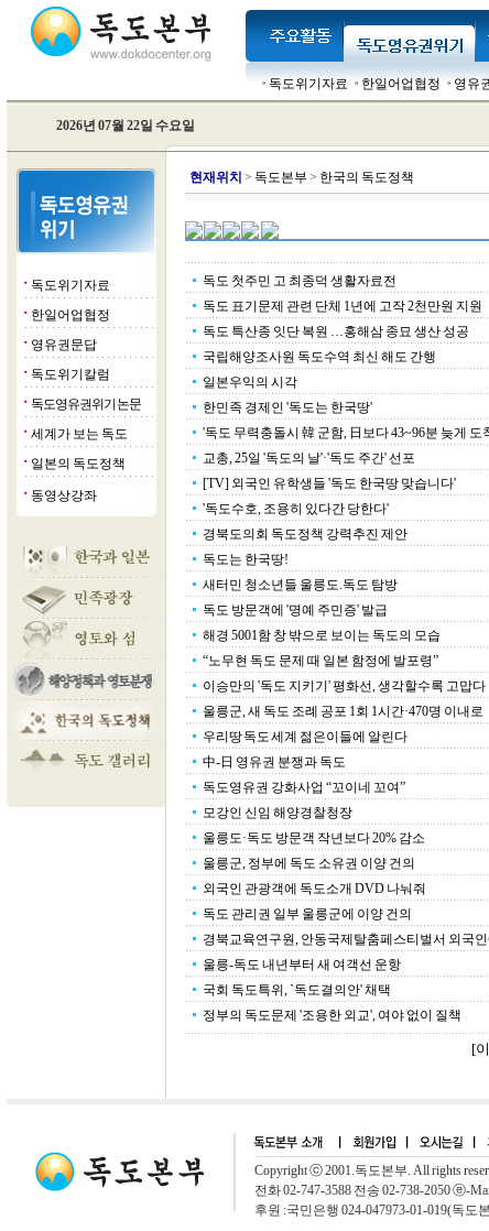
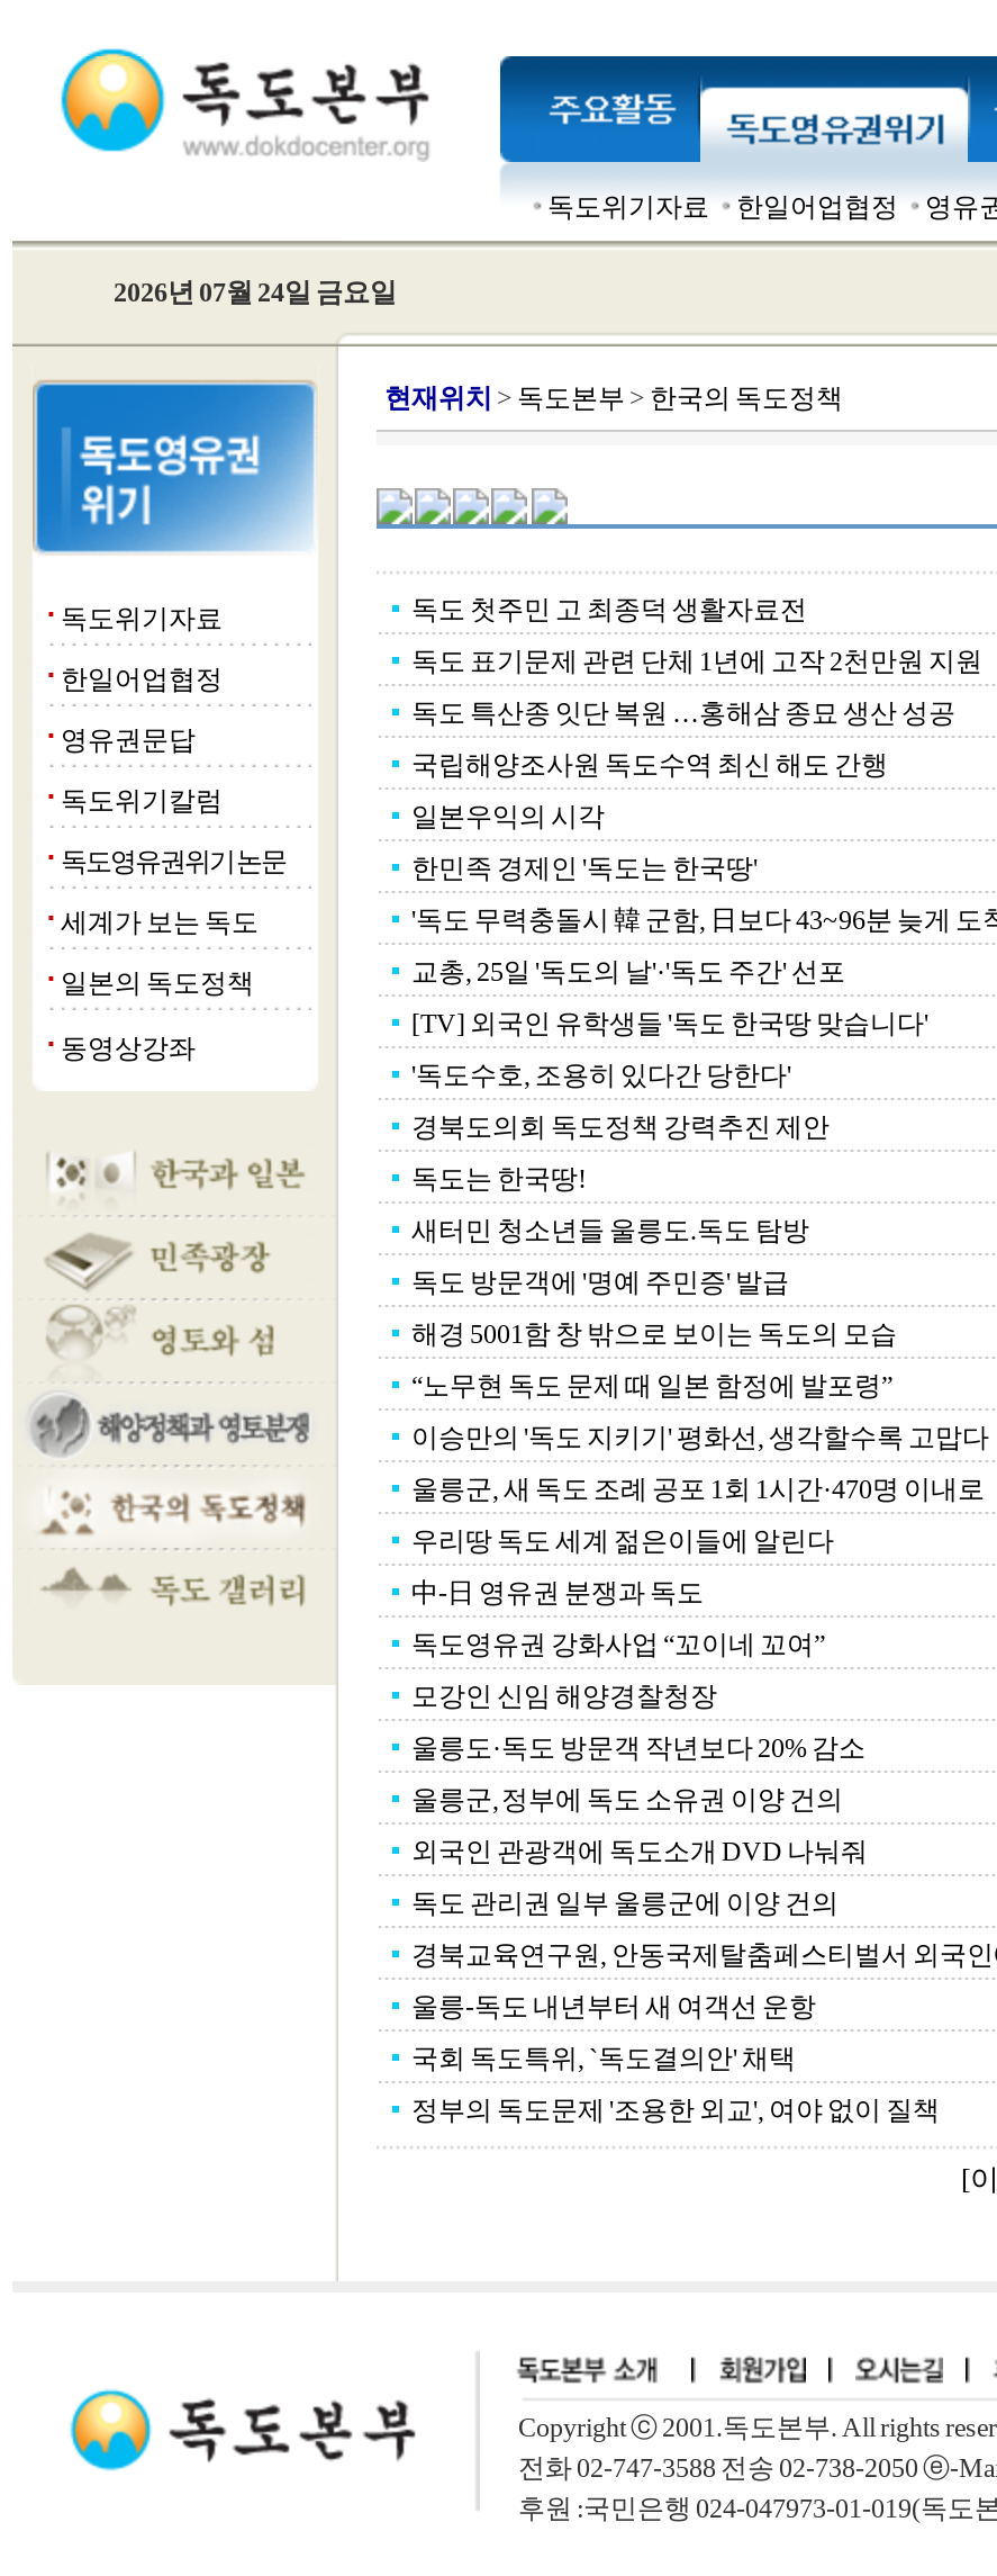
- 2026년 07월 22일 수요일
+ 2026년 07월 24일 금요일
